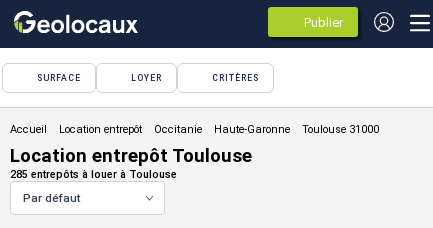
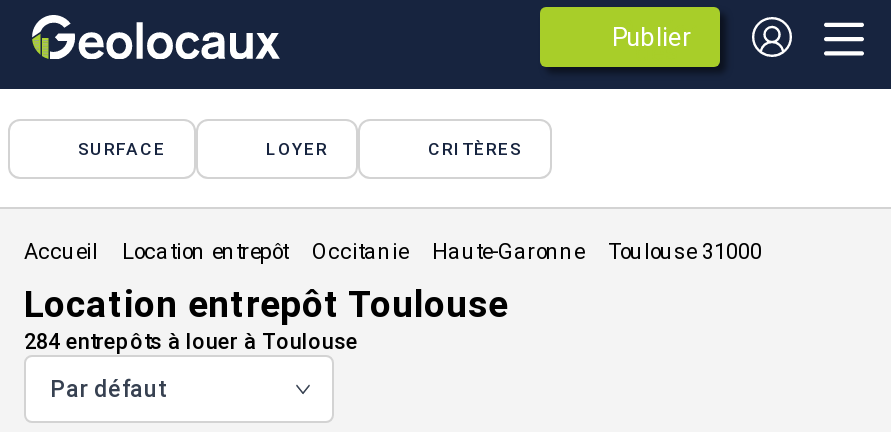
- 285 entrepôts à louer à Toulouse
+ 284 entrepôts à louer à Toulouse
